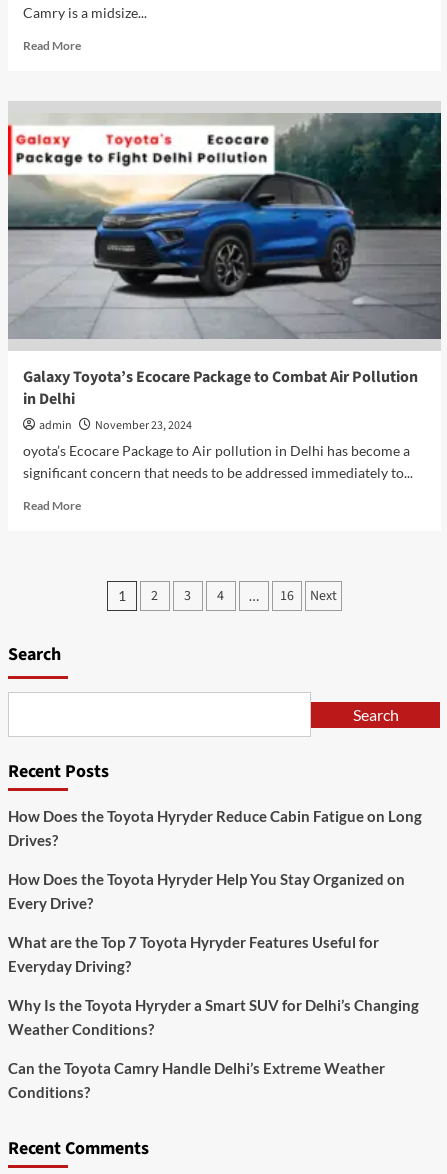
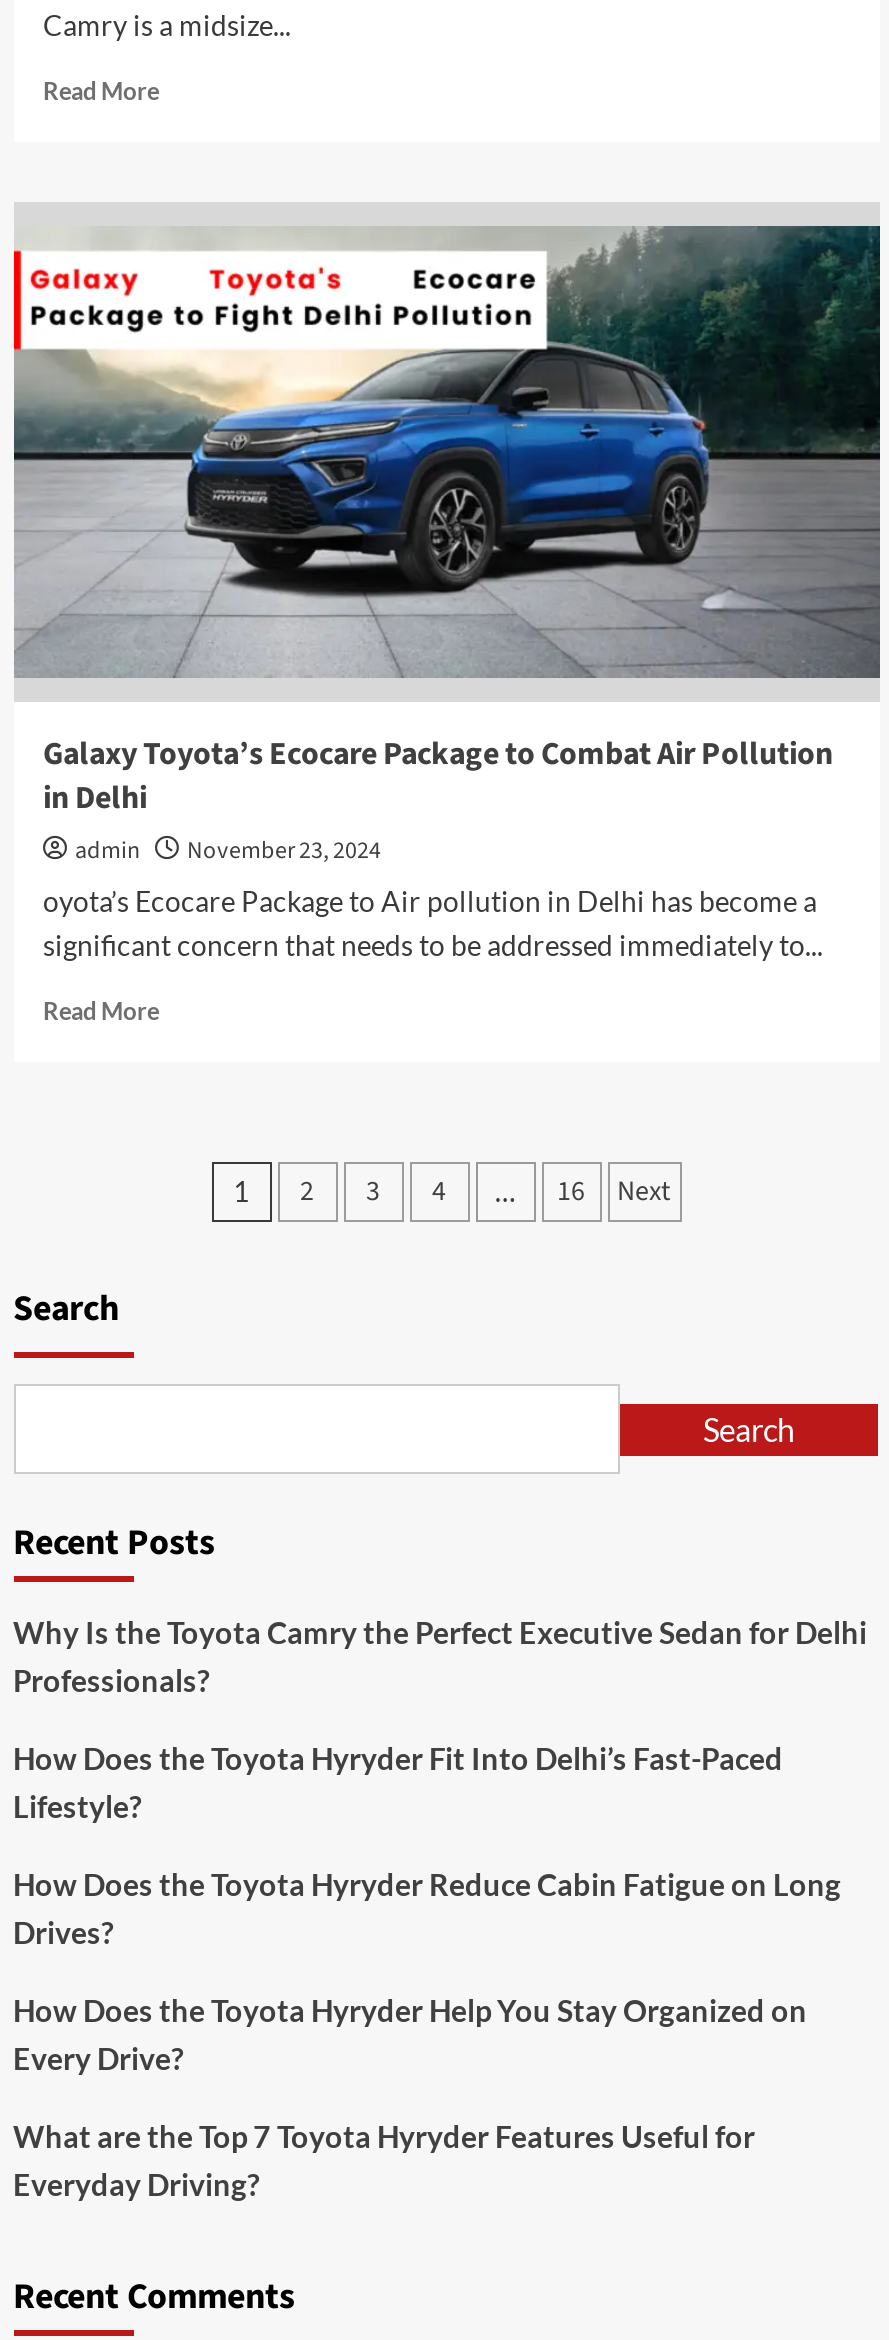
+ Why Is the Toyota Camry the Perfect Executive Sedan for Delhi
+ Professionals?
+ How Does the Toyota Hyryder Fit Into Delhi’s Fast-Paced
+ Lifestyle?

moved down: How Does the Toyota Hyryder Reduce Cabin Fatigue on Long | Drives? | How Does the Toyota Hyryder Help You Stay Organized on | Every Drive? | What are the Top 7 Toyota Hyryder Features Useful for | Everyday Driving?

- Why Is the Toyota Hyryder a Smart SUV for Delhi’s Changing
- Weather Conditions?
- Can the Toyota Camry Handle Delhi’s Extreme Weather
- Conditions?
